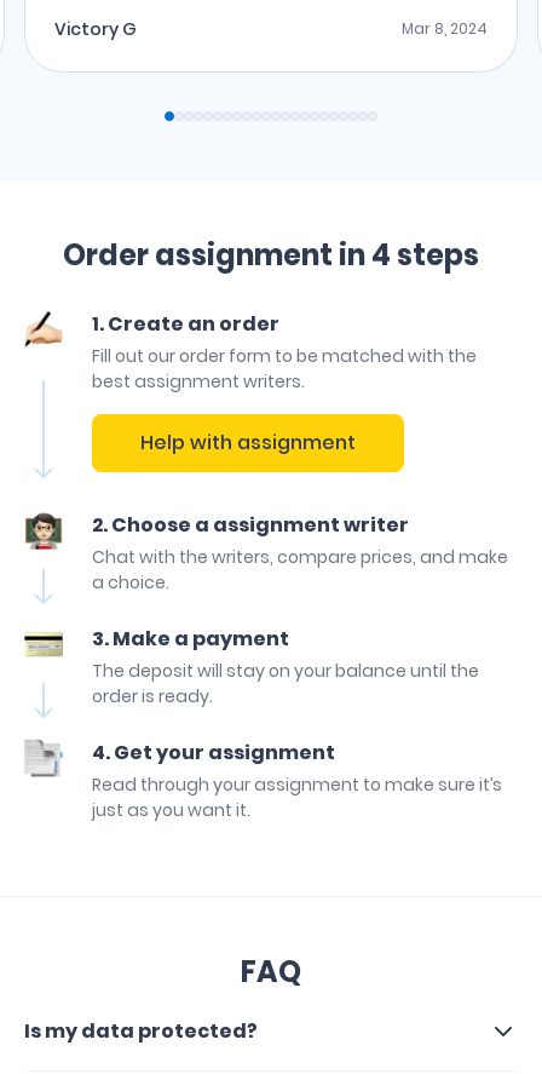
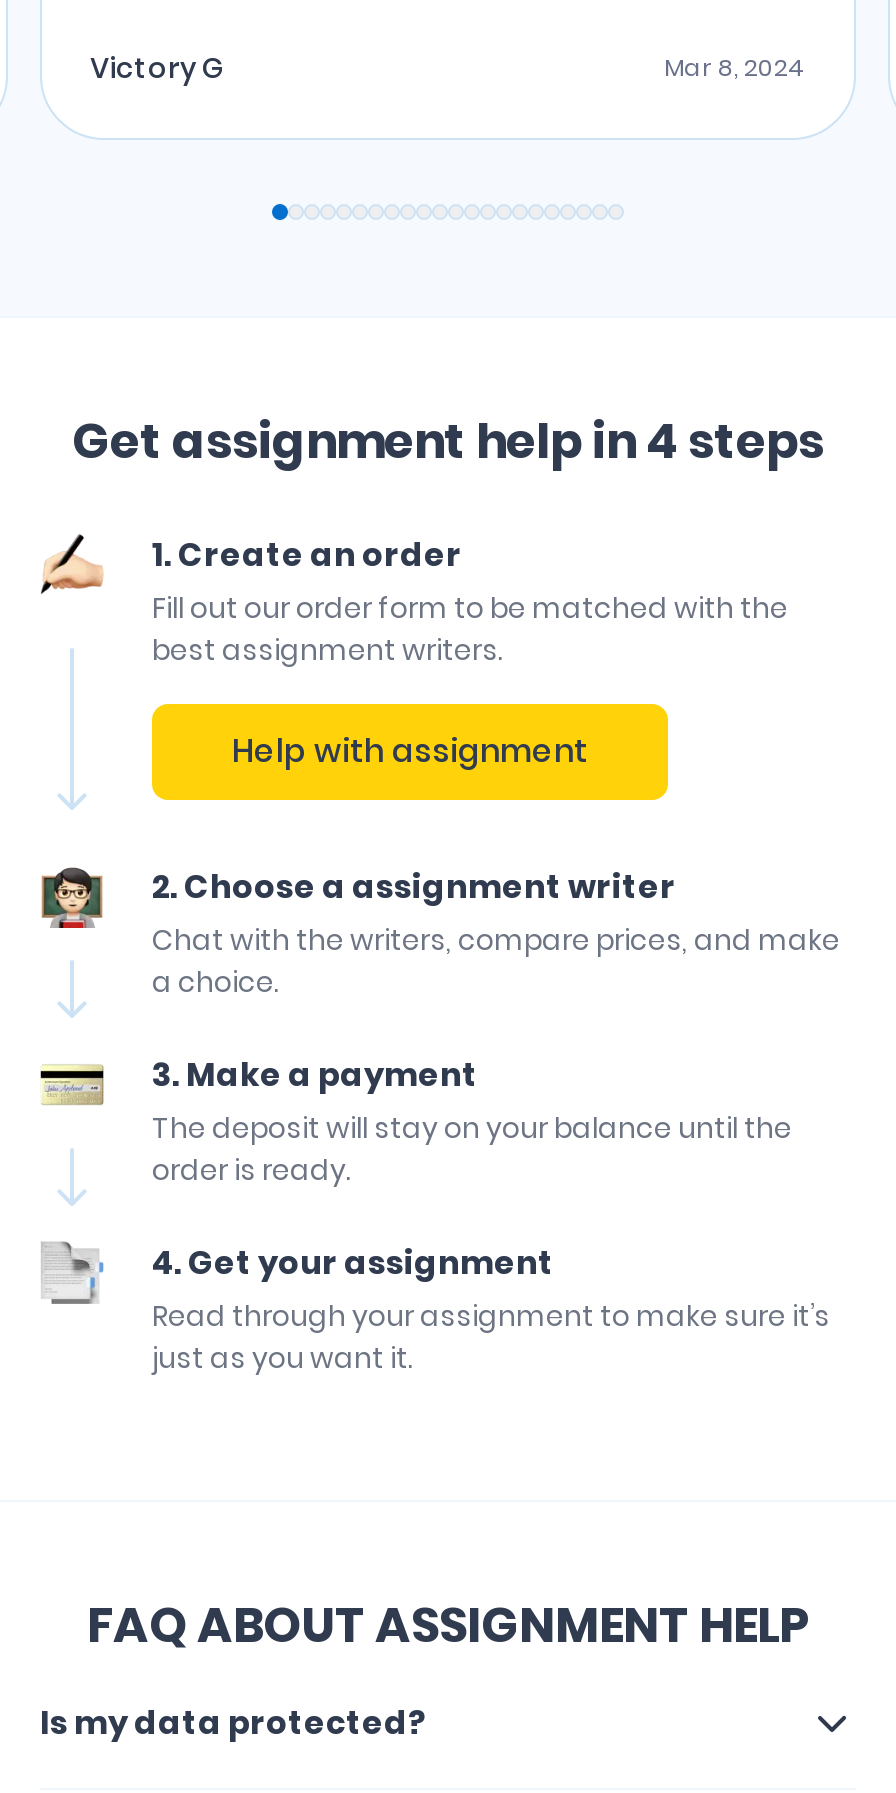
- Order assignment in 4 steps
+ Get assignment help in 4 steps

- FAQ
+ FAQ ABOUT ASSIGNMENT HELP
